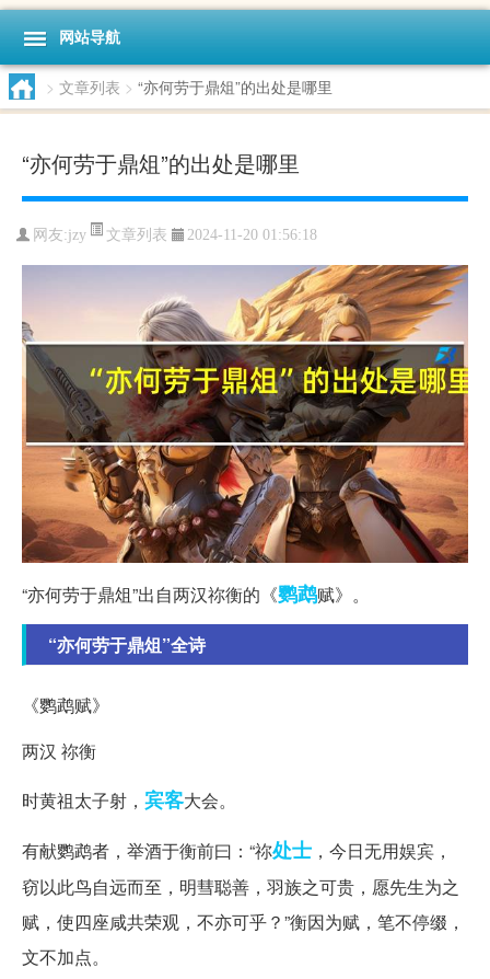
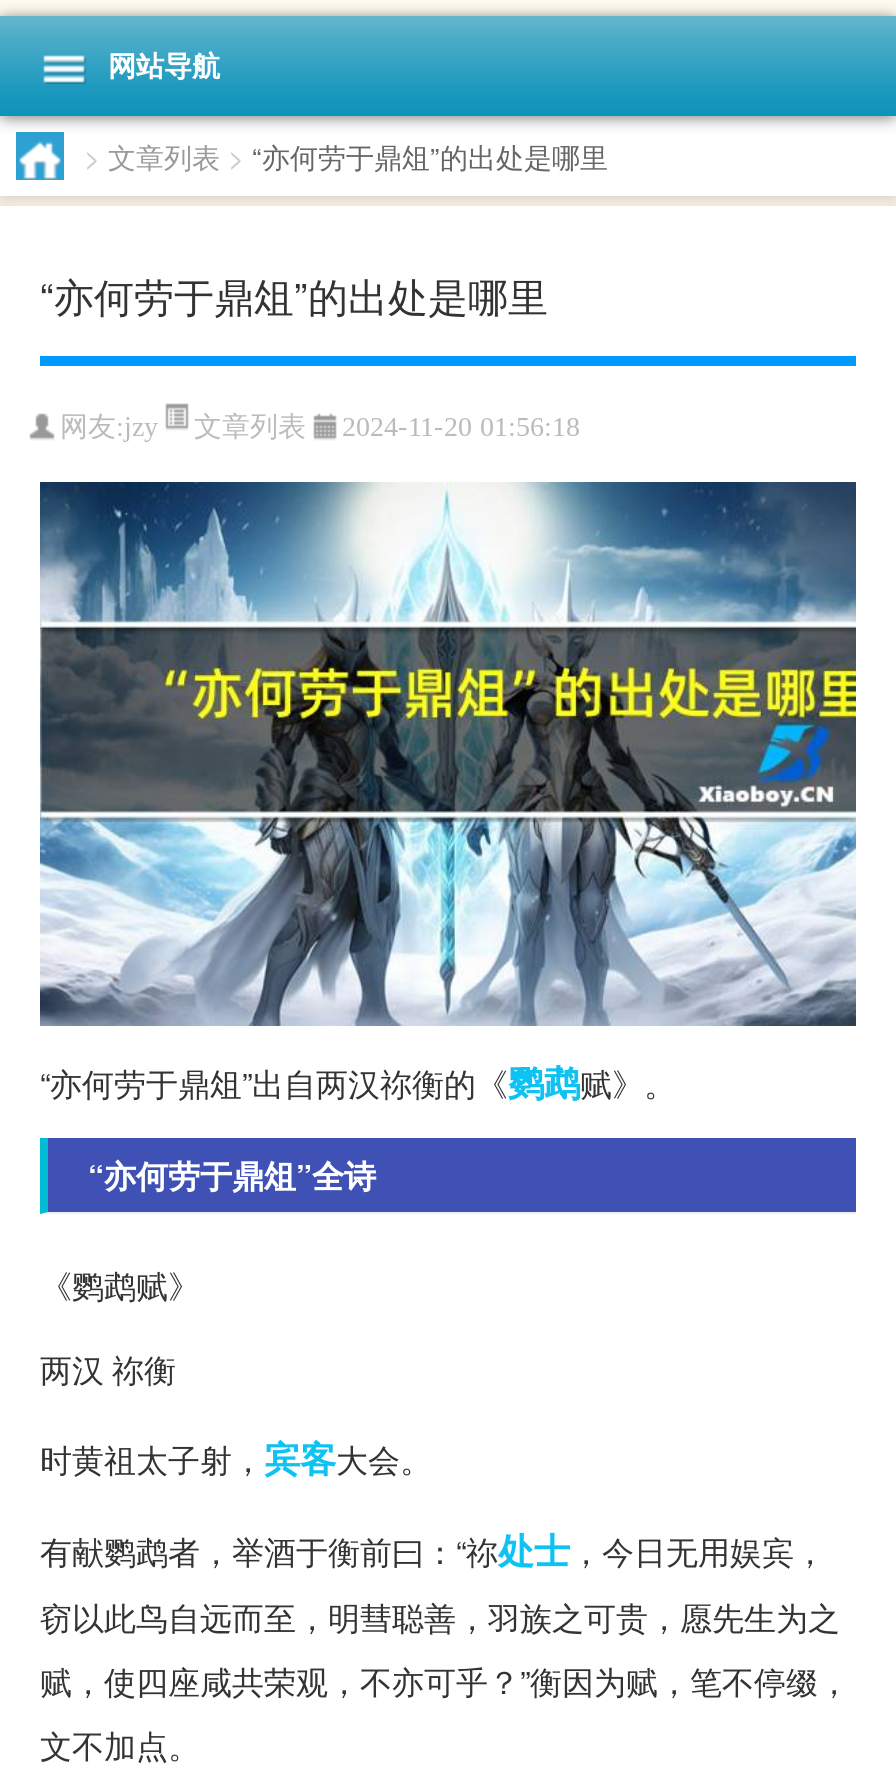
- [image]
+ [image]
